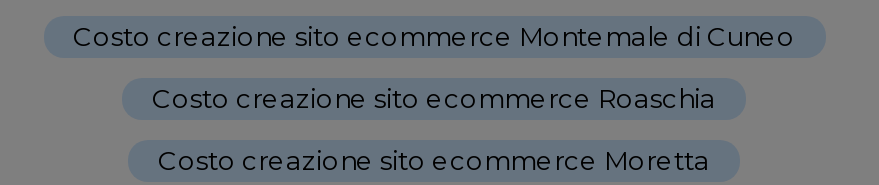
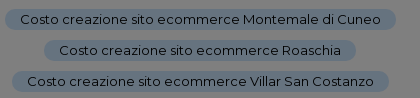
- Costo creazione sito ecommerce Moretta
+ Costo creazione sito ecommerce Villar San Costanzo
